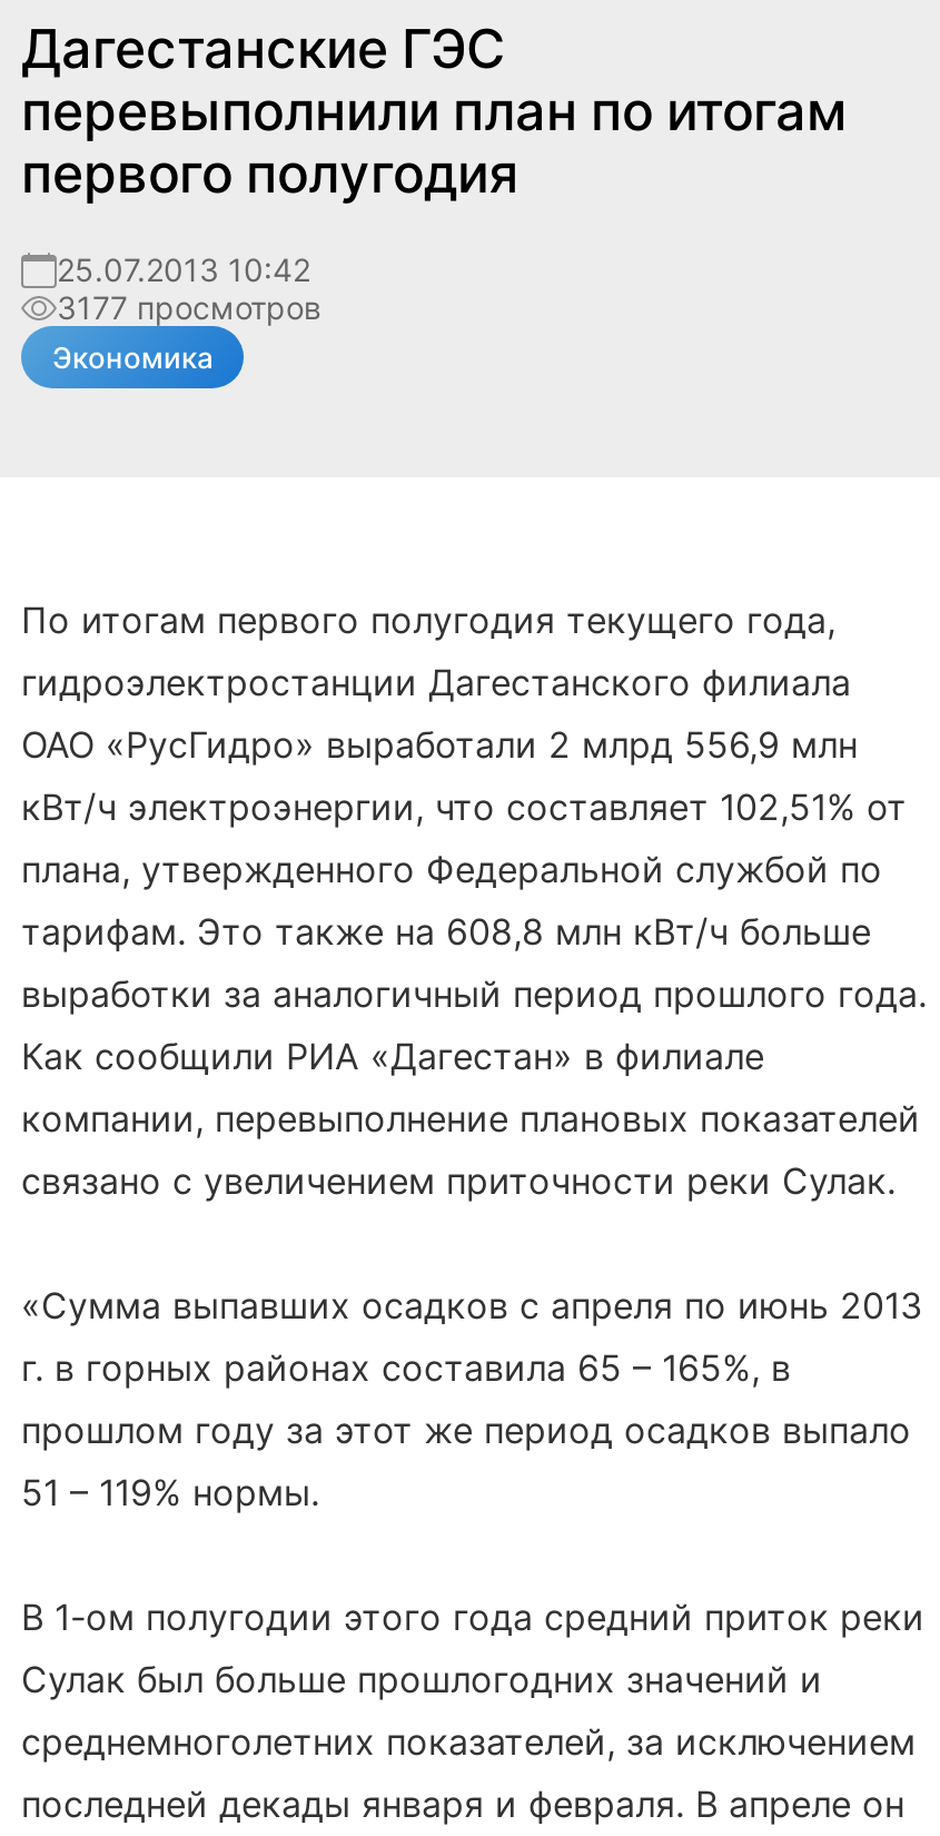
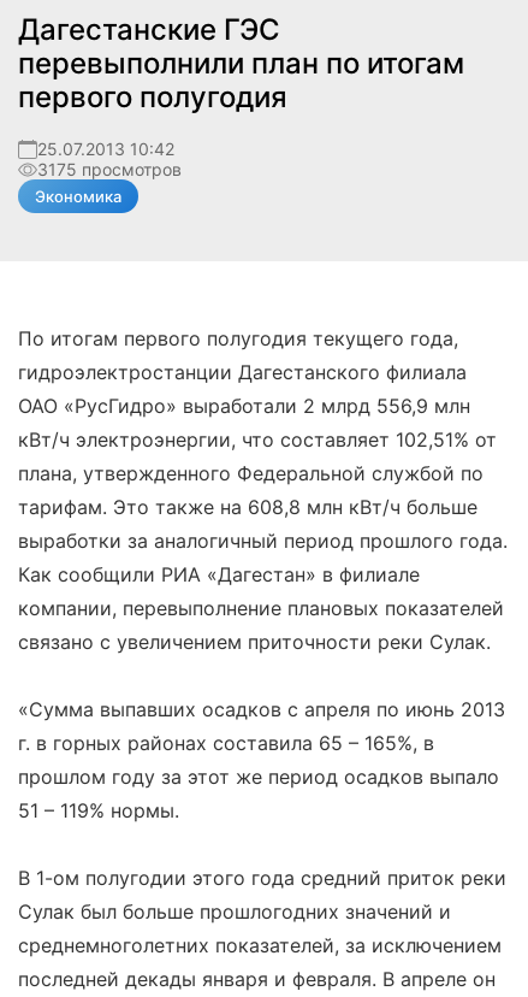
- 3177 просмотров
+ 3175 просмотров
